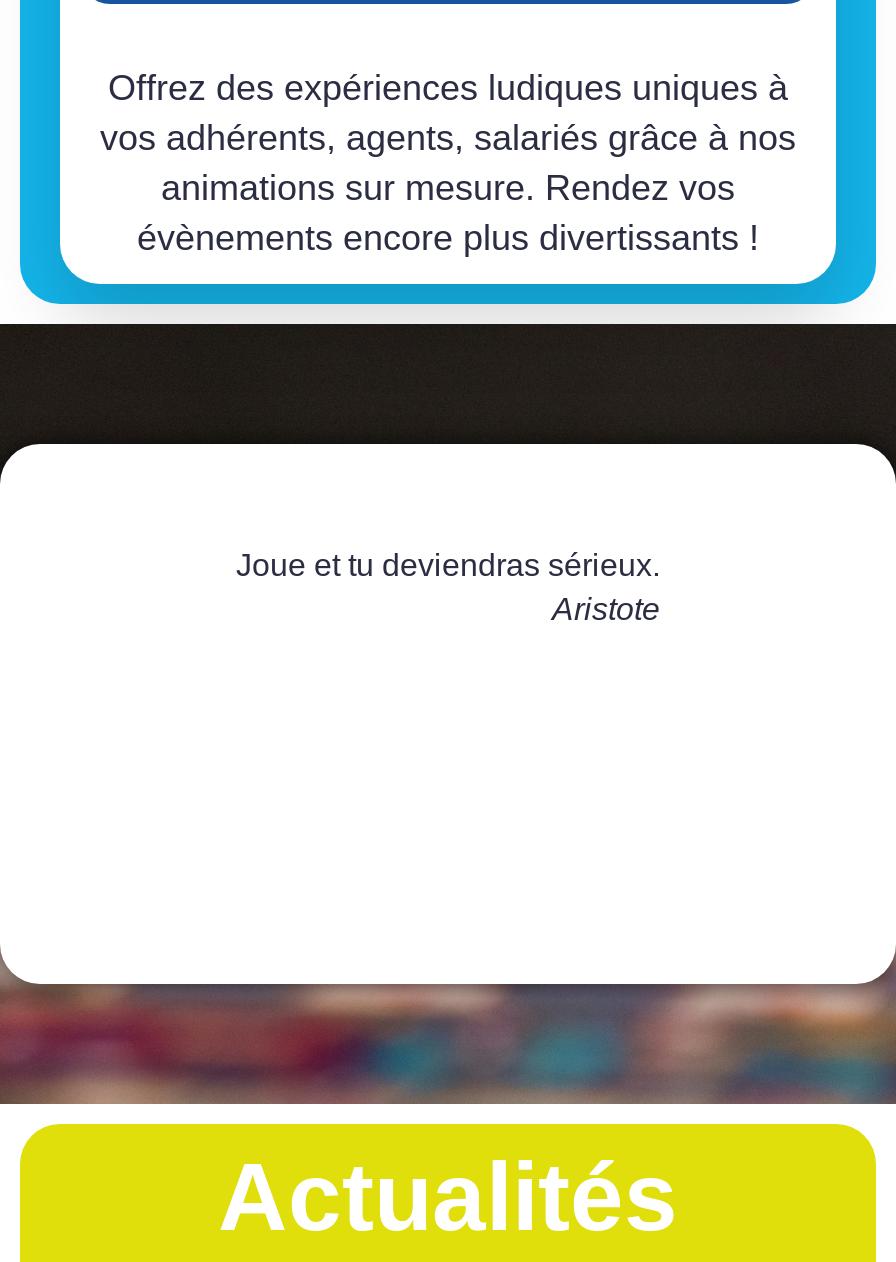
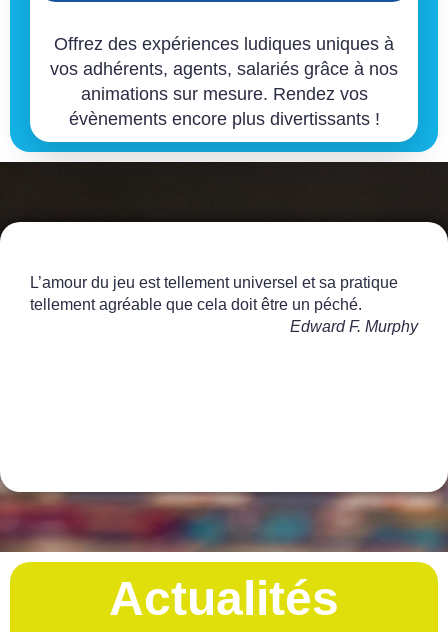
- Joue et tu deviendras sérieux.
- Aristote
+ L’amour du jeu est tellement universel et sa pratique
+ tellement agréable que cela doit être un péché.
+ Edward F. Murphy
